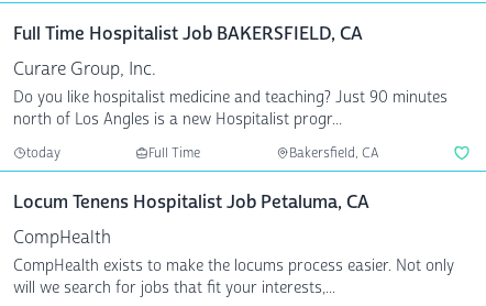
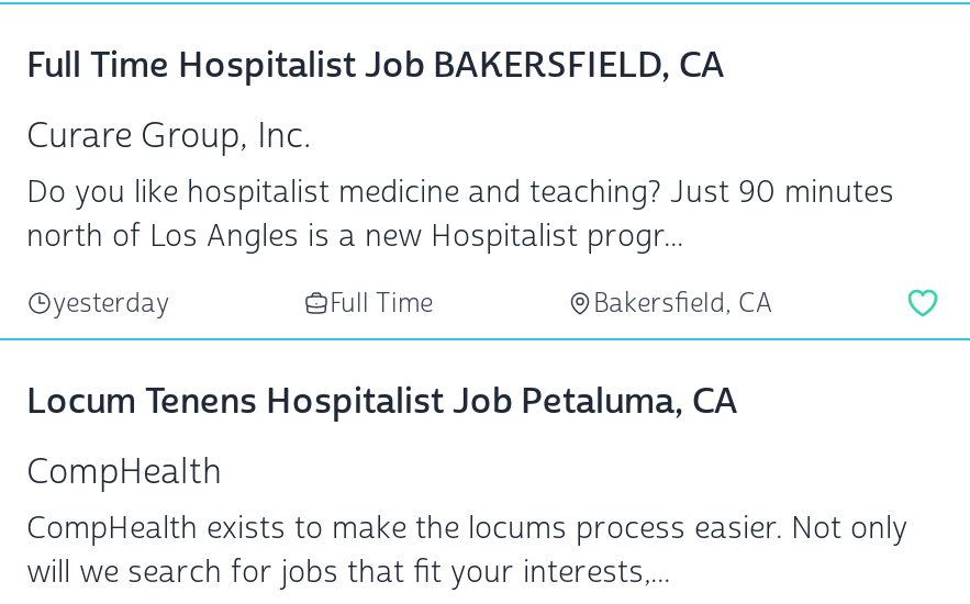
- today
+ yesterday
